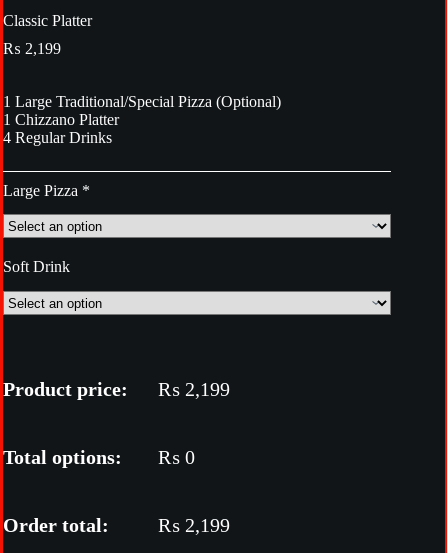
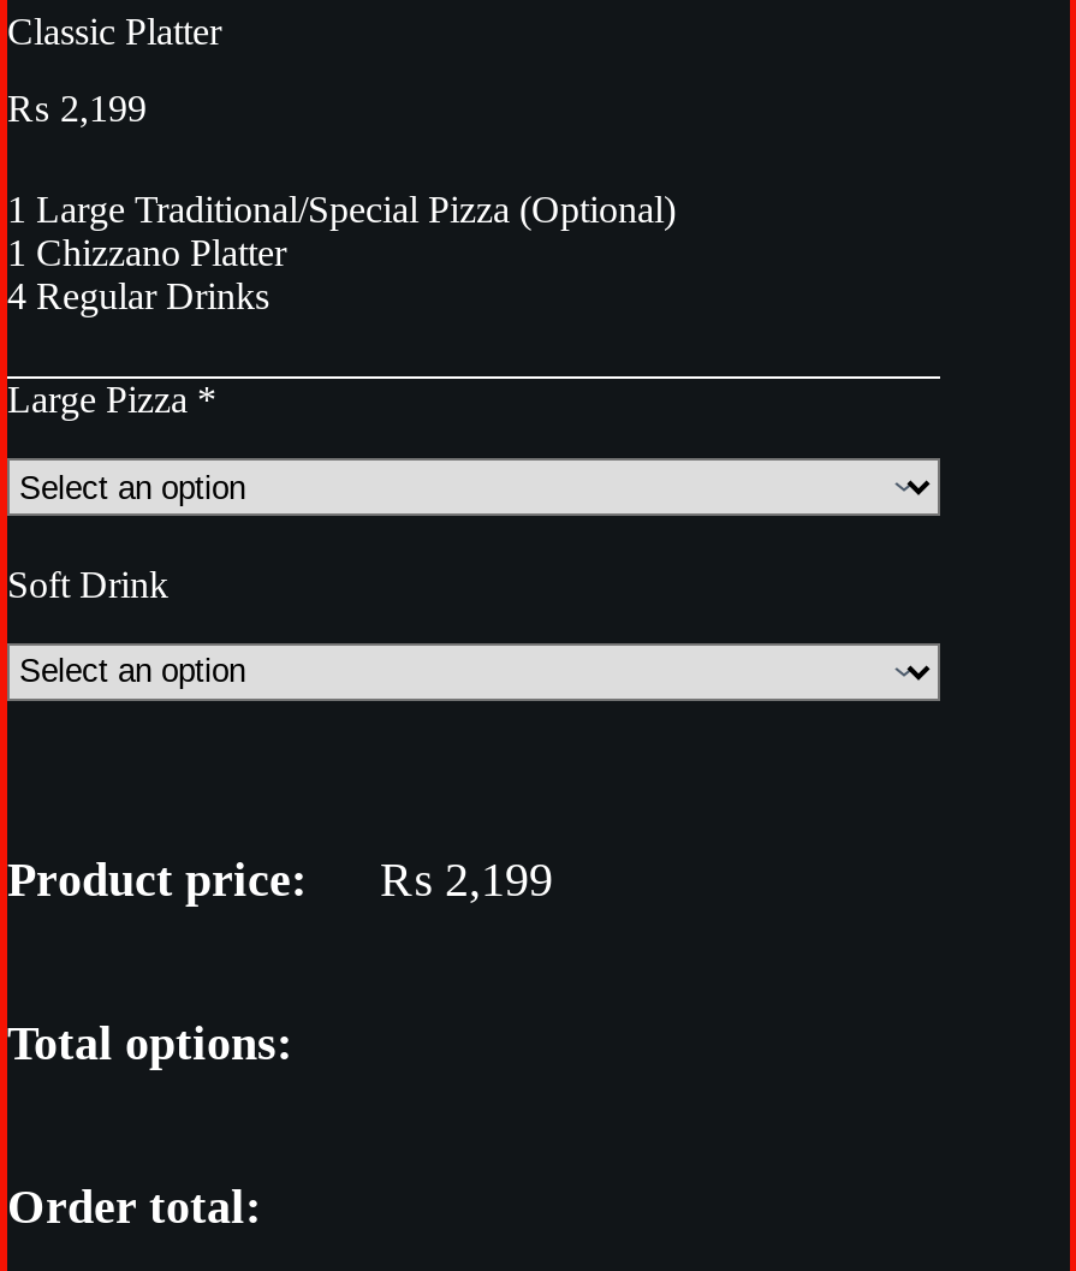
- ₨ 0

- ₨ 2,199
